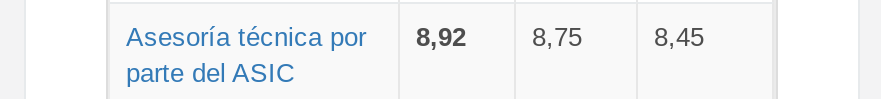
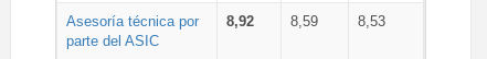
- 8,75
- 8,45
+ 8,59
+ 8,53
